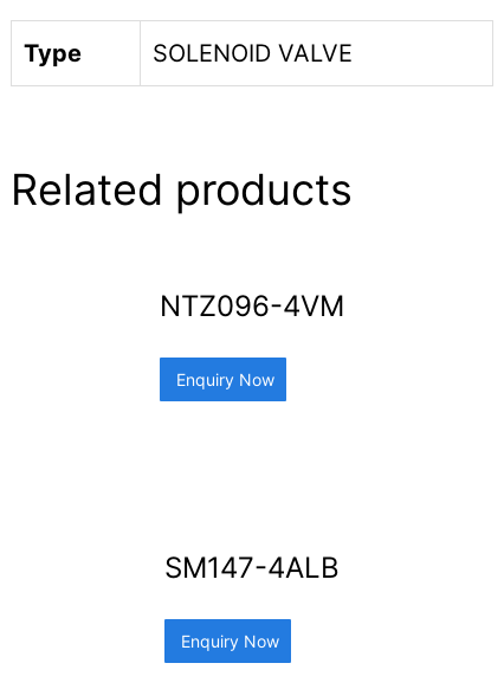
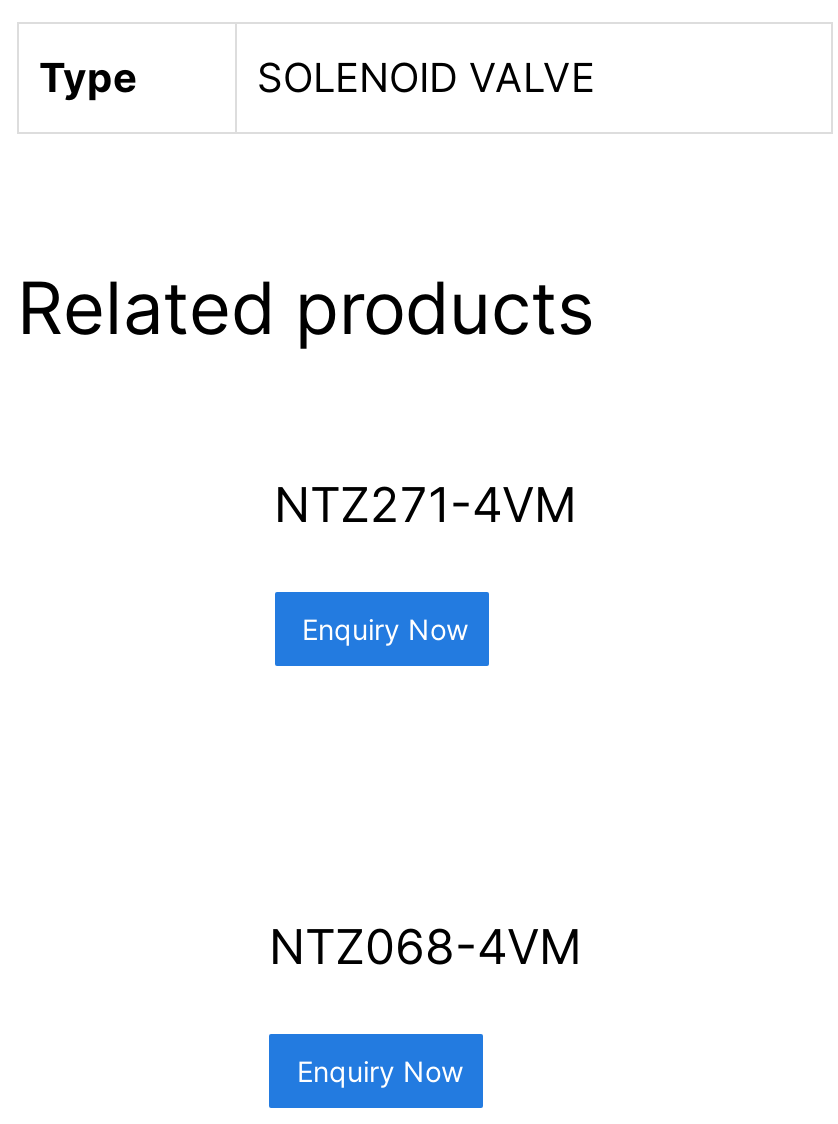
- NTZ096-4VM
+ NTZ271-4VM

- SM147-4ALB
+ NTZ068-4VM
